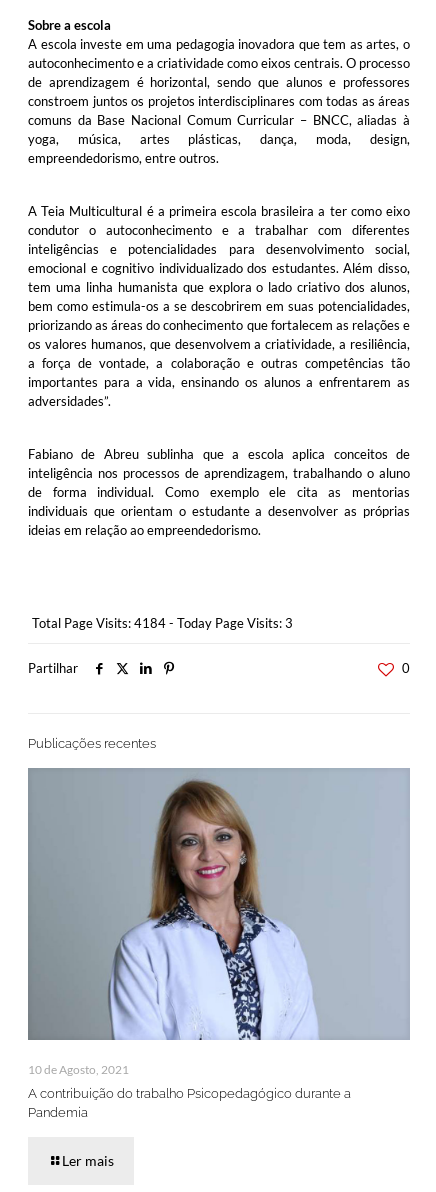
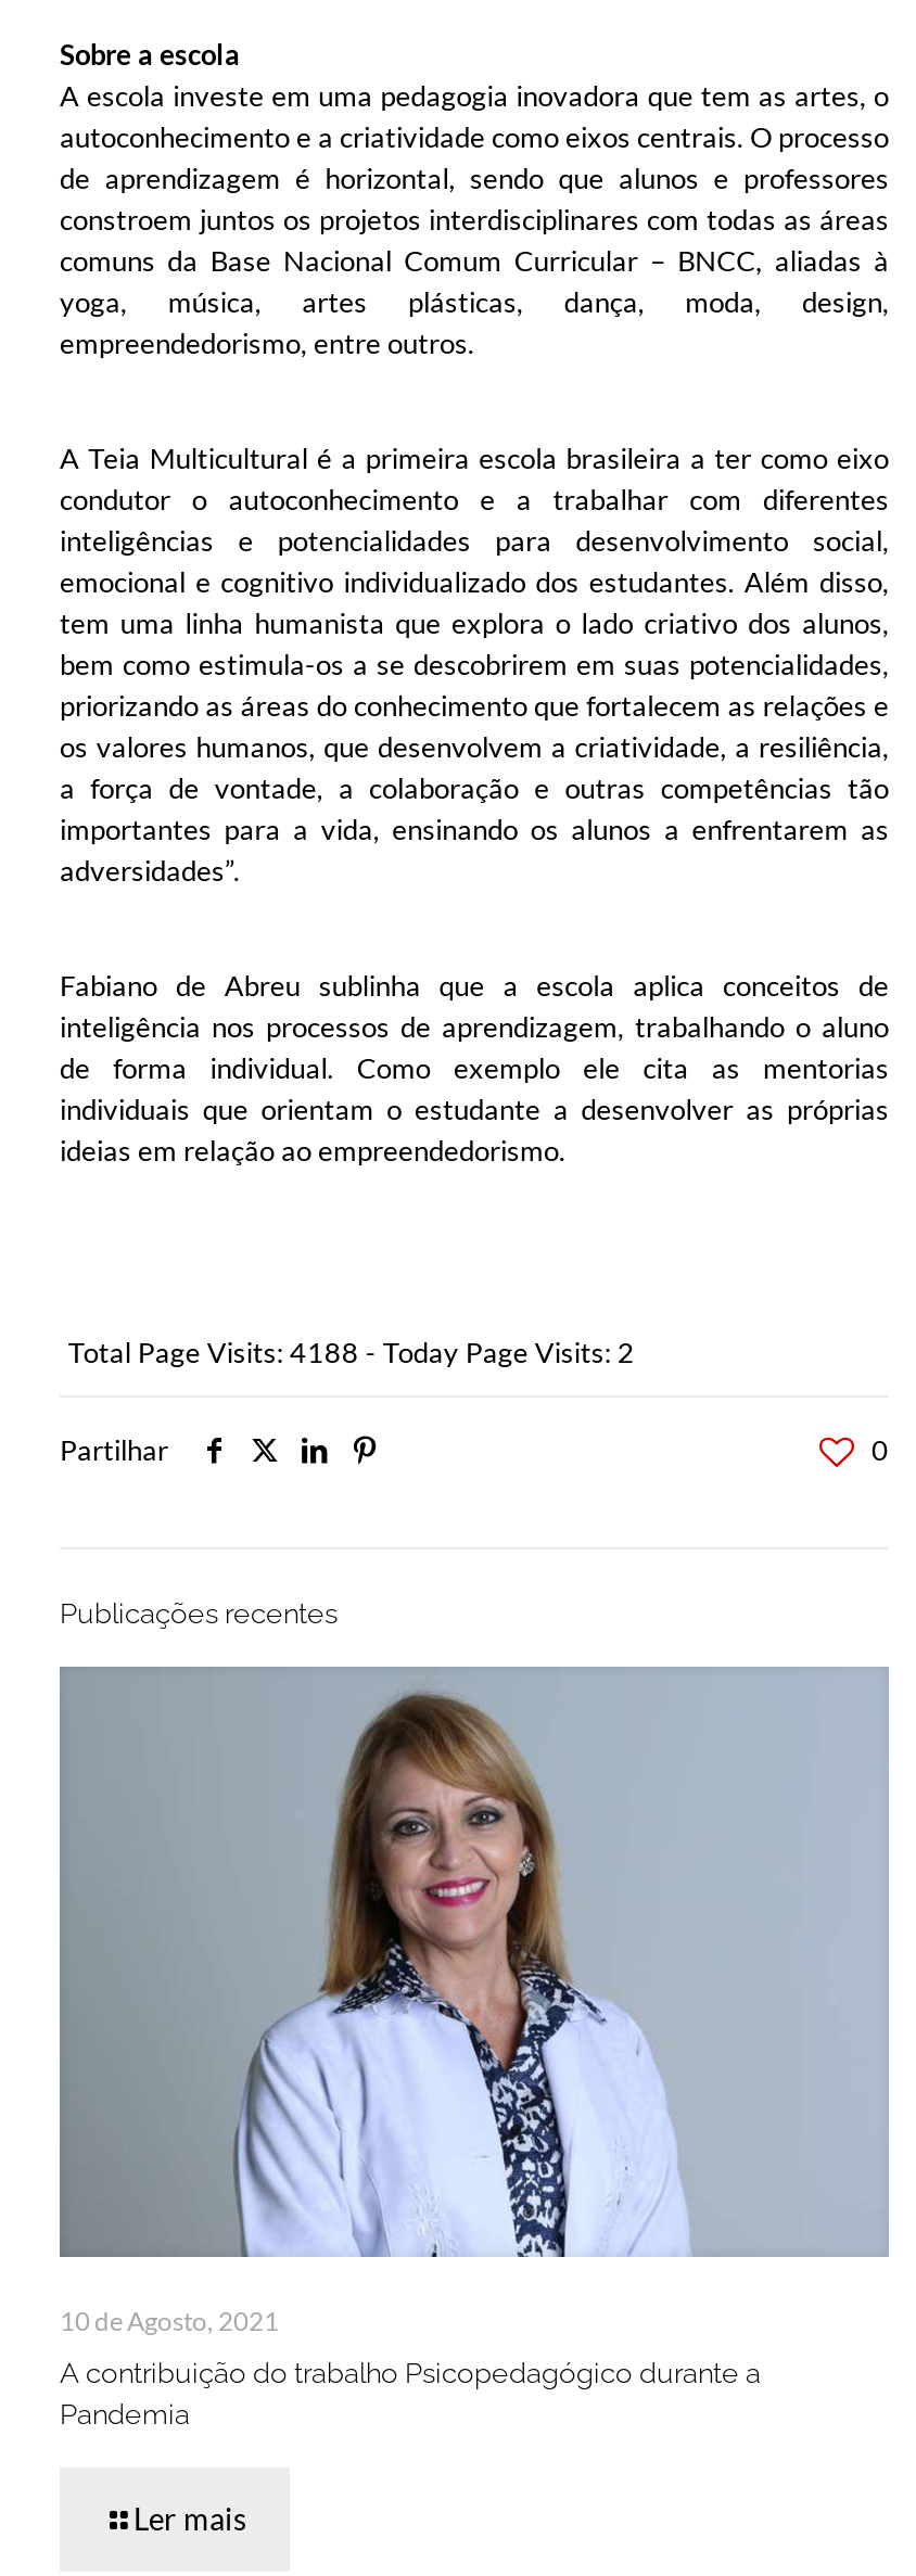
- Total Page Visits: 4184 - Today Page Visits: 3
+ Total Page Visits: 4188 - Today Page Visits: 2
